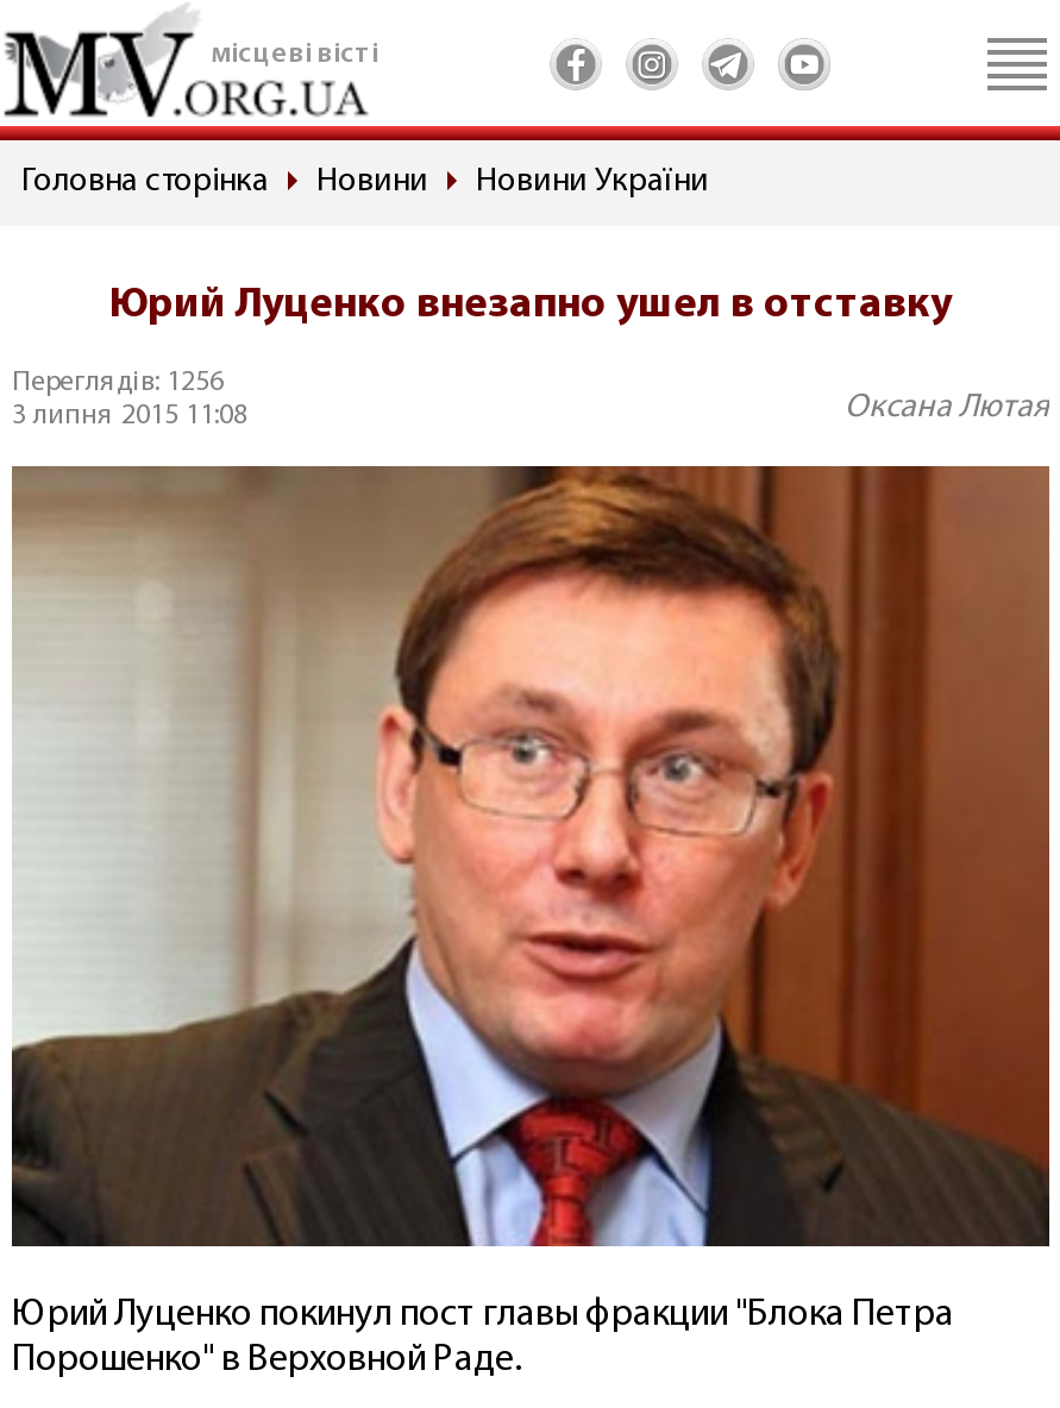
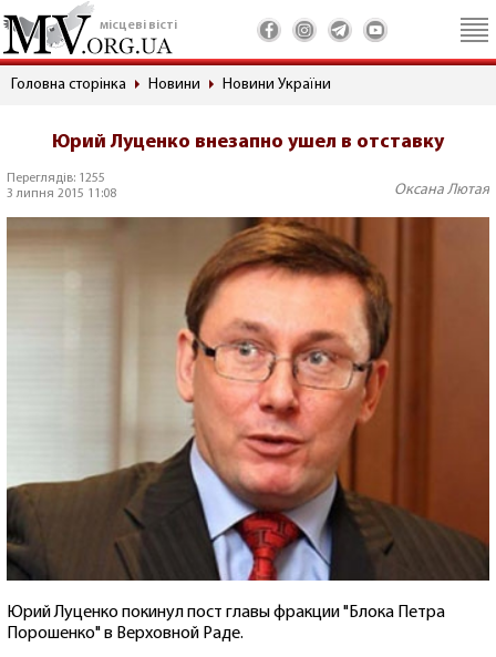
- Переглядів: 1256
+ Переглядів: 1255
